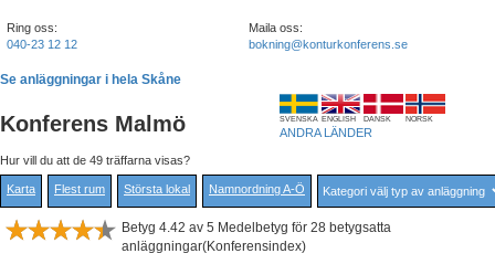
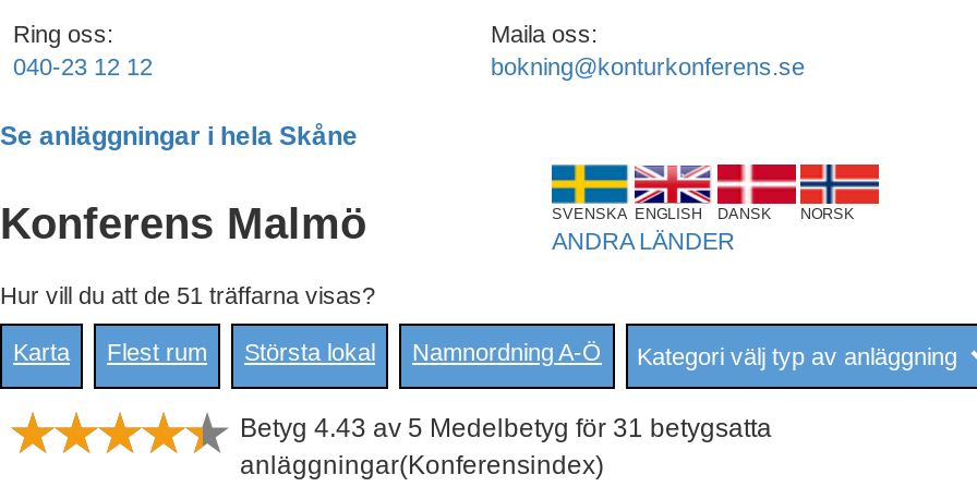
- Hur vill du att de 49 träffarna visas?
+ Hur vill du att de 51 träffarna visas?

- Betyg 4.42 av 5 Medelbetyg för 28 betygsatta
+ Betyg 4.43 av 5 Medelbetyg för 31 betygsatta
